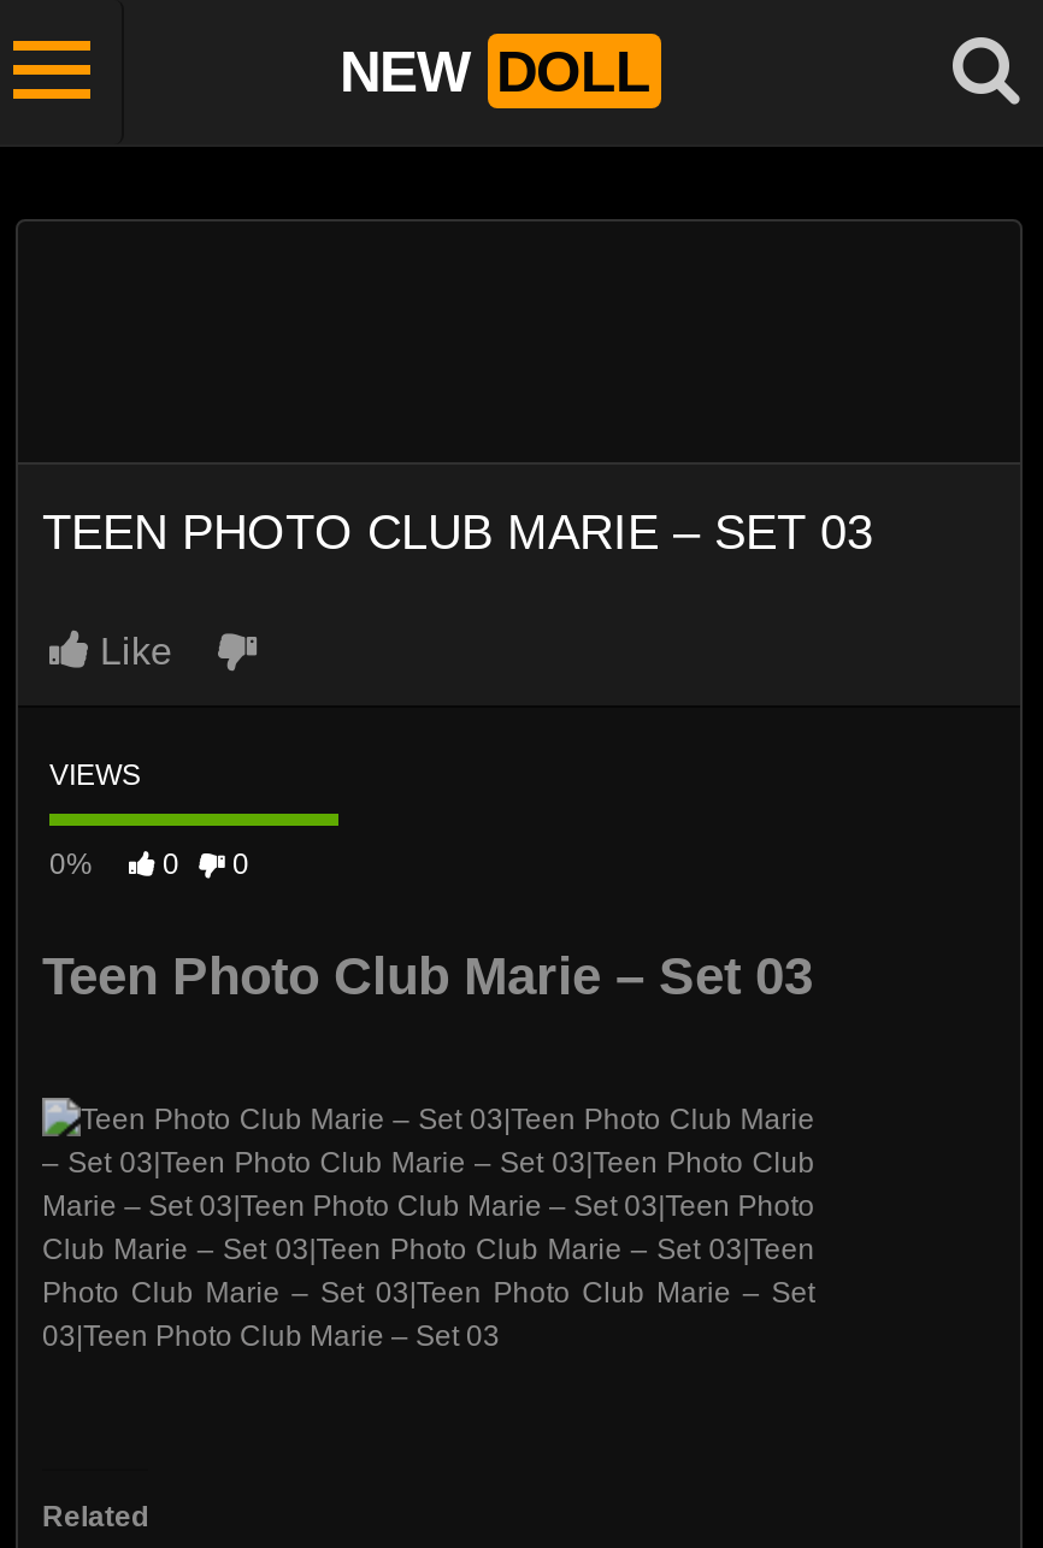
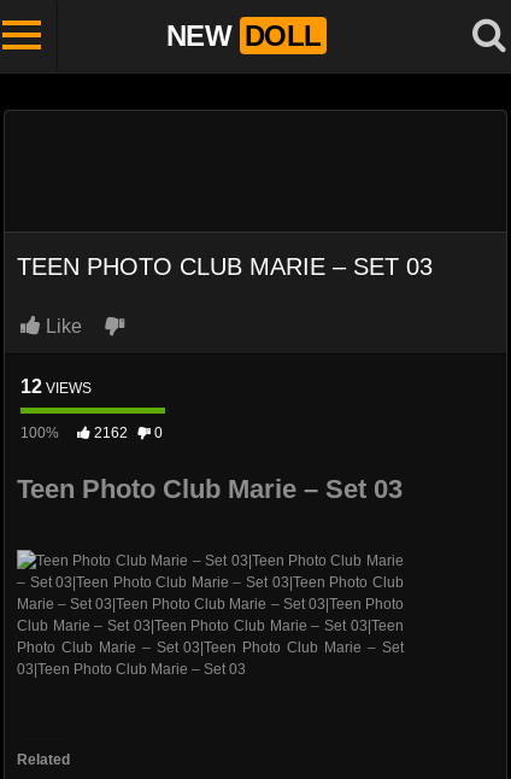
- VIEWS
+ 12 VIEWS

- 0%
- 0
+ 100%
+ 2162
